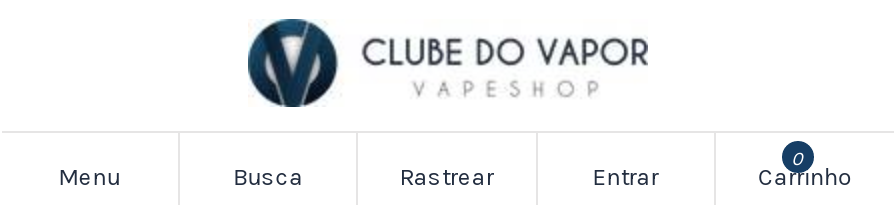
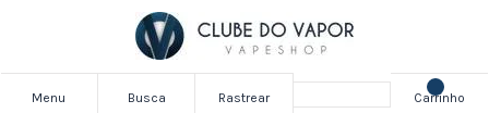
- 0

- Entrar
